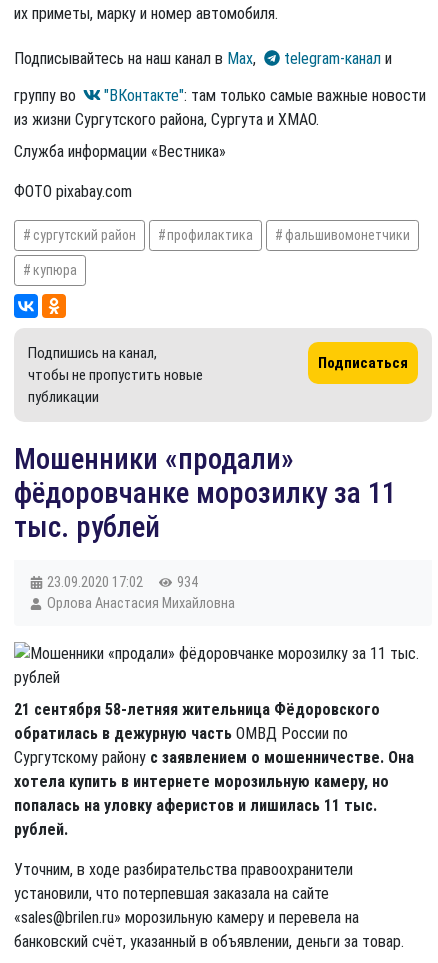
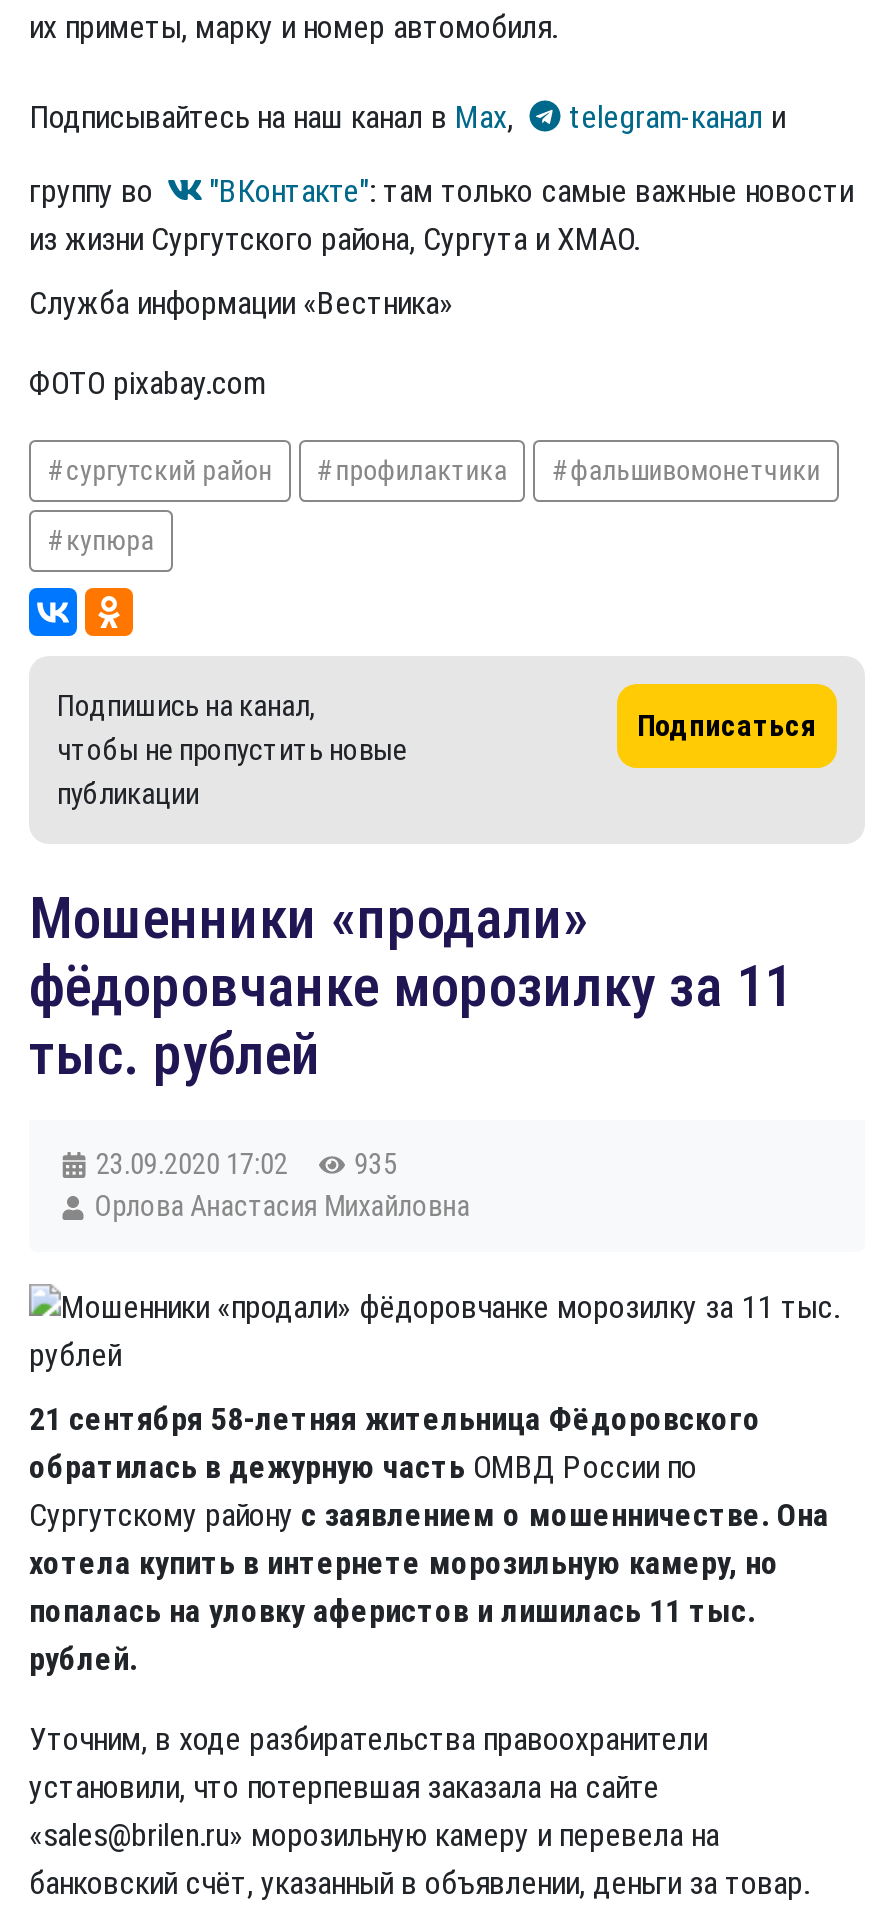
- 23.09.2020 17:02 934
+ 23.09.2020 17:02 935
